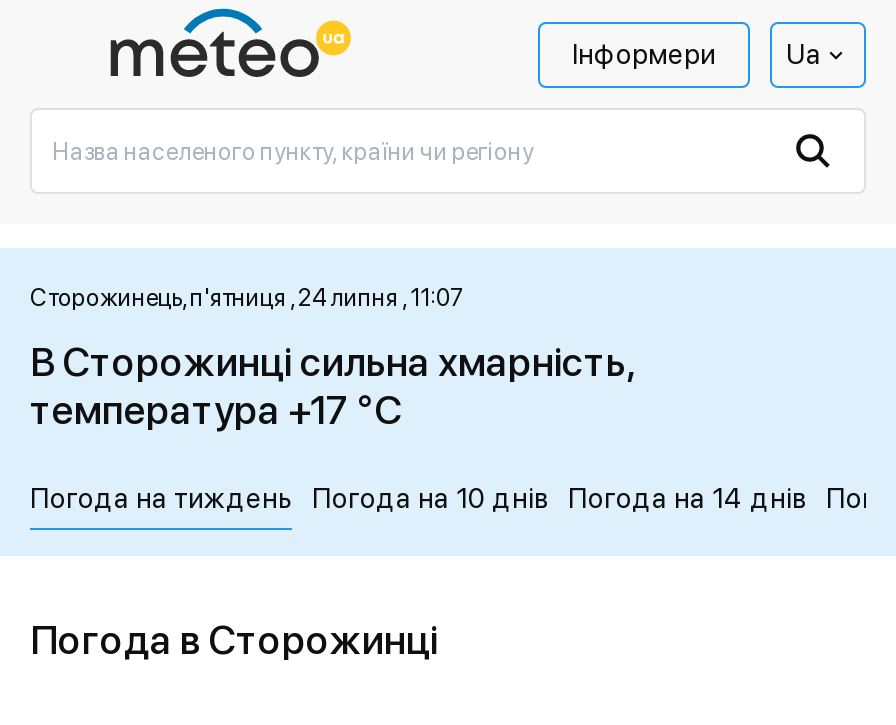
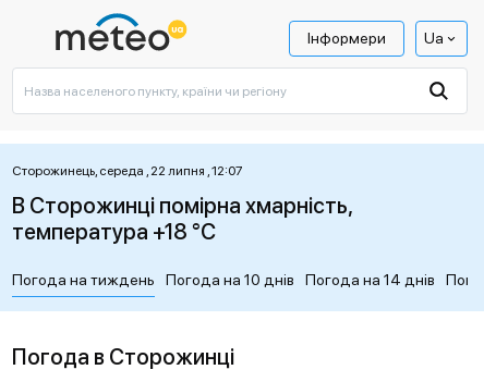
- Сторожинець, п'ятниця , 24 липня , 11:07
+ Сторожинець, середа , 22 липня , 12:07

- В Сторожинці сильна хмарність,
+ В Сторожинці помірна хмарність,

- температура +17 °C
+ температура +18 °C
